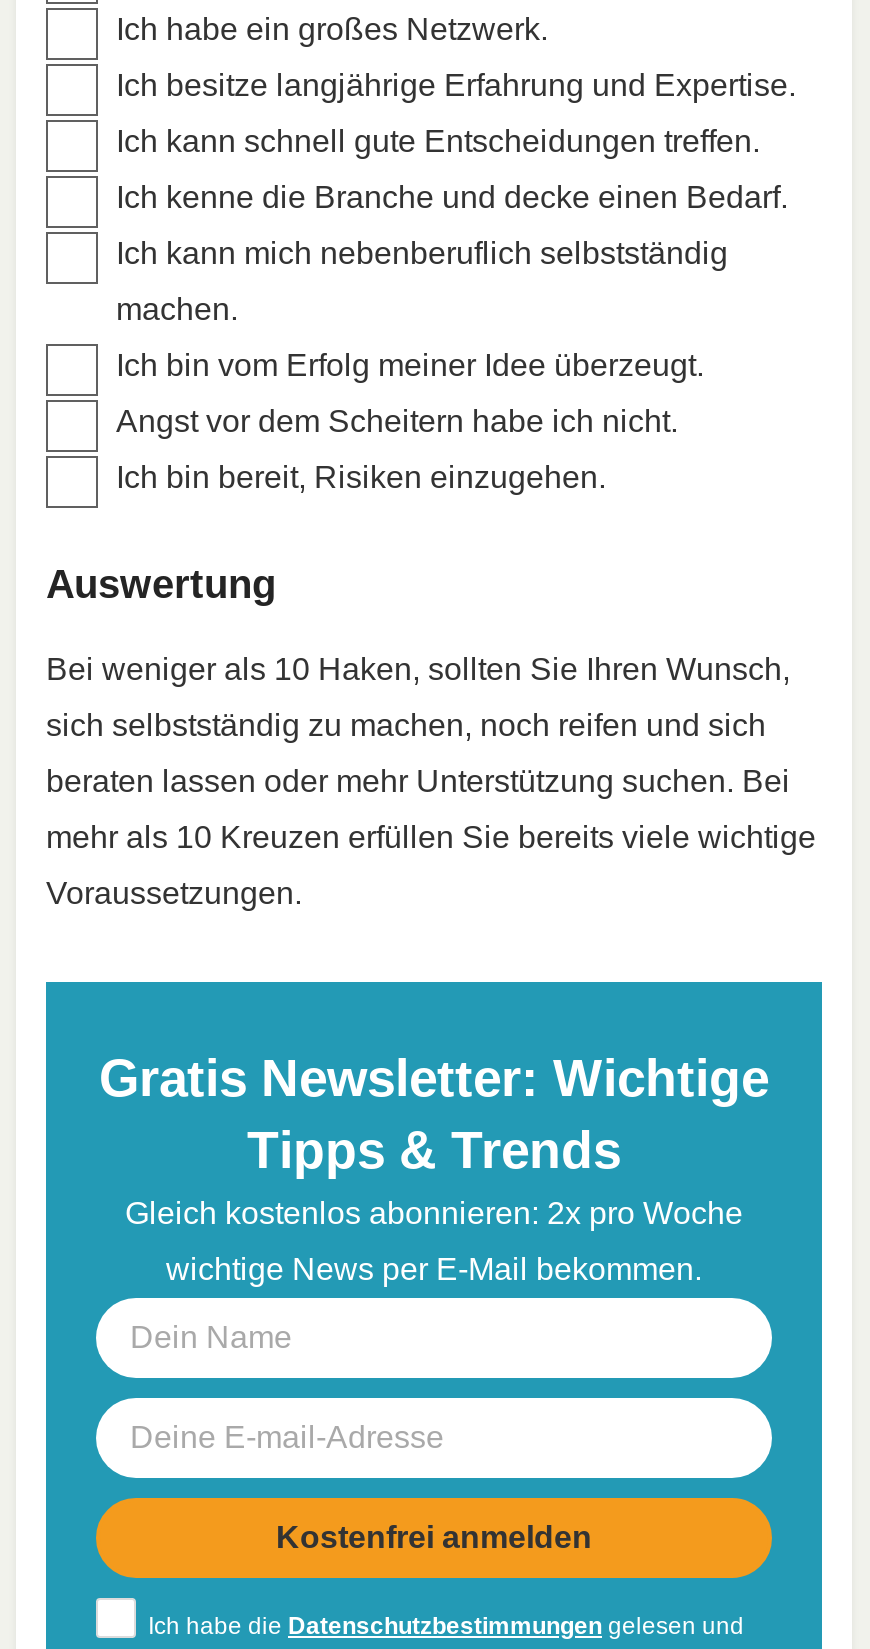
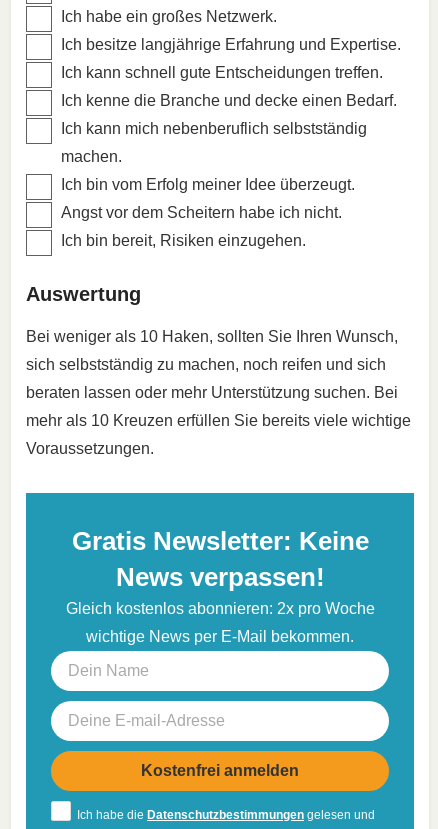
- Gratis Newsletter: Wichtige
- Tipps & Trends
+ Gratis Newsletter: Keine
+ News verpassen!
